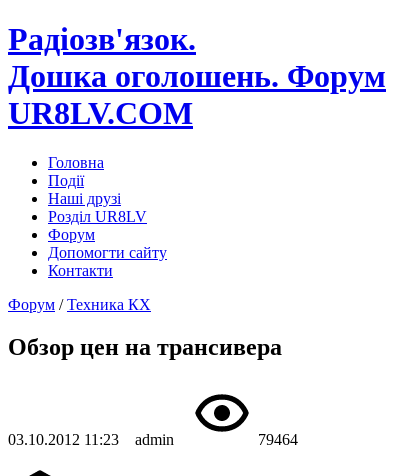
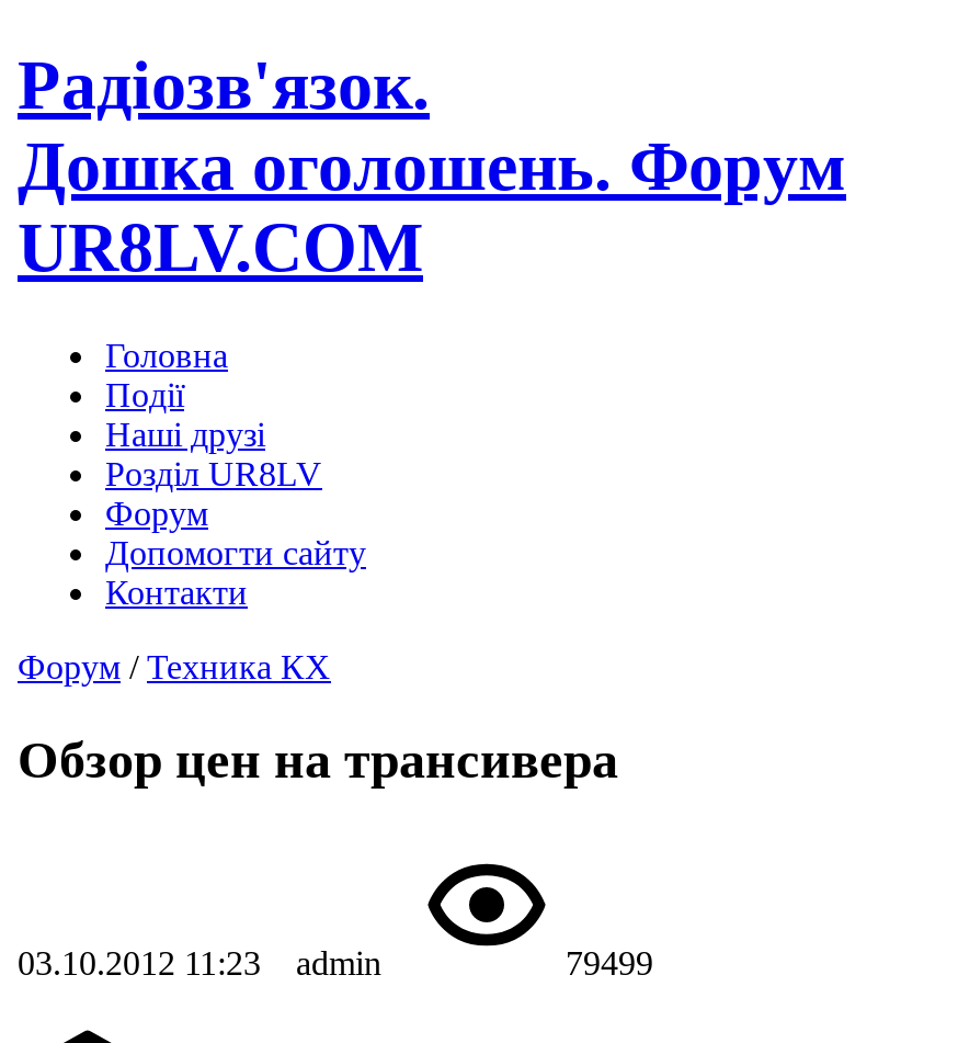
- 79464
+ 79499
